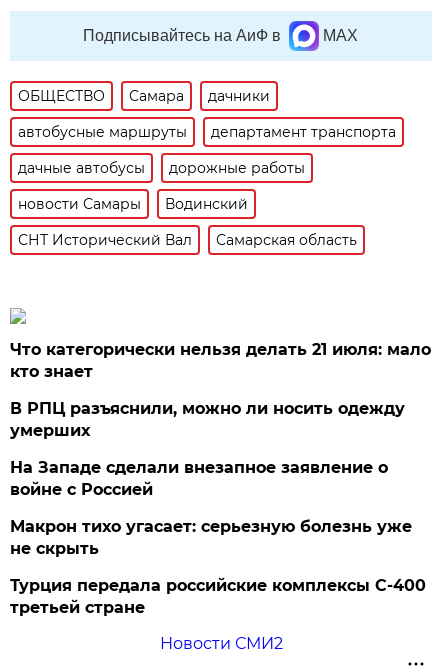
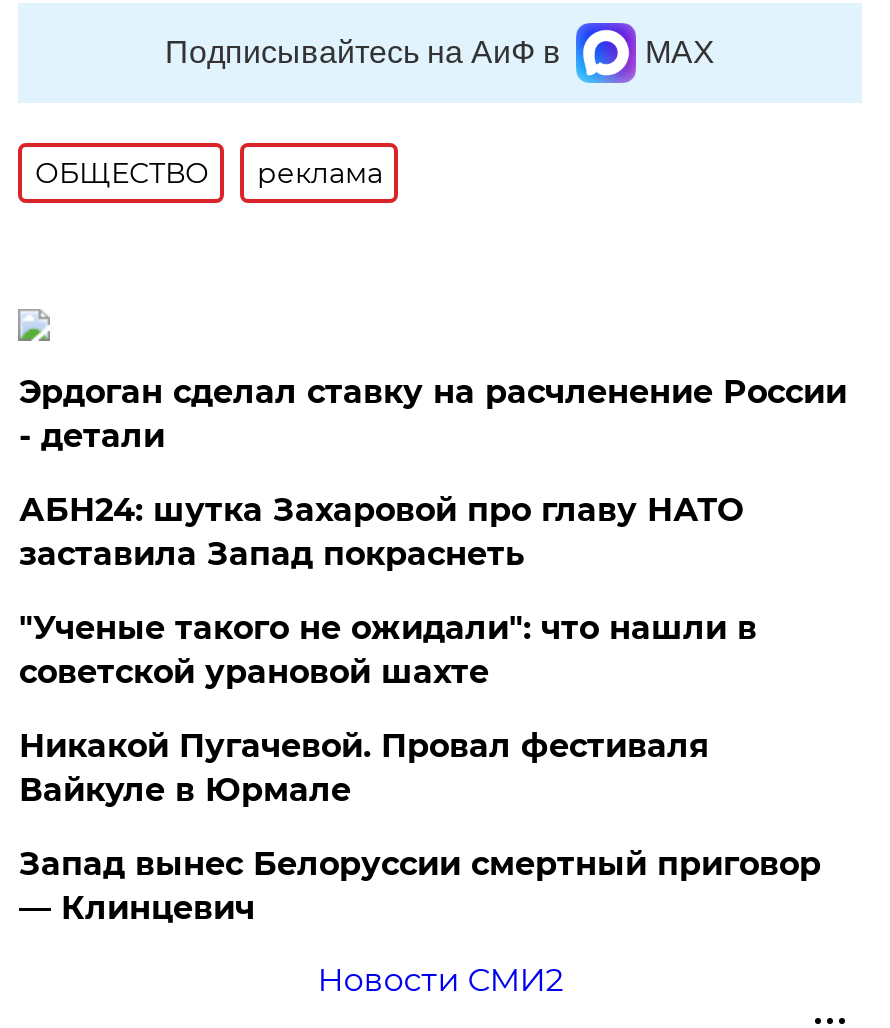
- Самара
- дачники
- автобусные маршруты
- департамент транспорта
- дачные автобусы
- дорожные работы
- новости Самары
- Водинский
- СНТ Исторический Вал
- Самарская область
+ реклама

- Что категорически нельзя делать 21 июля: мало
- кто знает
- В РПЦ разъяснили, можно ли носить одежду
- умерших
- На Западе сделали внезапное заявление о
- войне с Россией
- Макрон тихо угасает: серьезную болезнь уже
- не скрыть
- Турция передала российские комплексы С-400
- третьей стране
+ Эрдоган сделал ставку на расчленение России
+ - детали
+ АБН24: шутка Захаровой про главу НАТО
+ заставила Запад покраснеть
+ "Ученые такого не ожидали": что нашли в
+ советской урановой шахте
+ Никакой Пугачевой. Провал фестиваля
+ Вайкуле в Юрмале
+ Запад вынес Белоруссии смертный приговор
+ — Клинцевич
